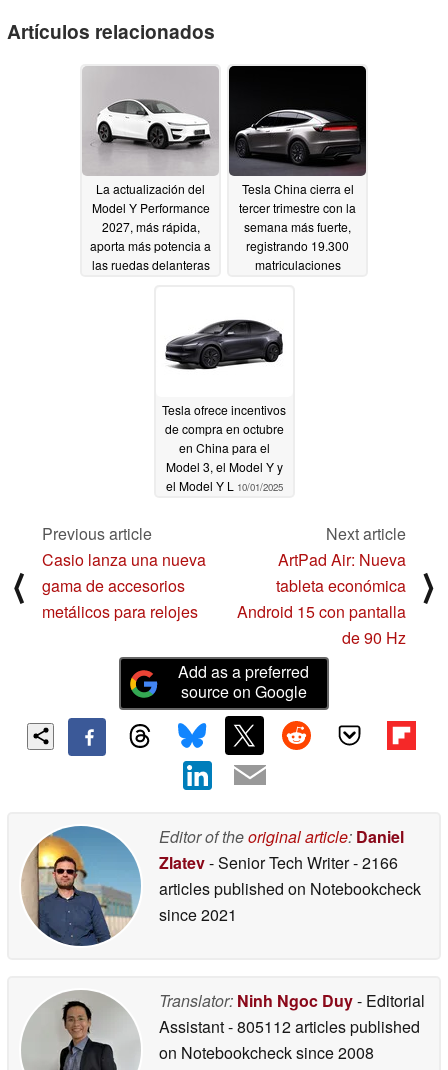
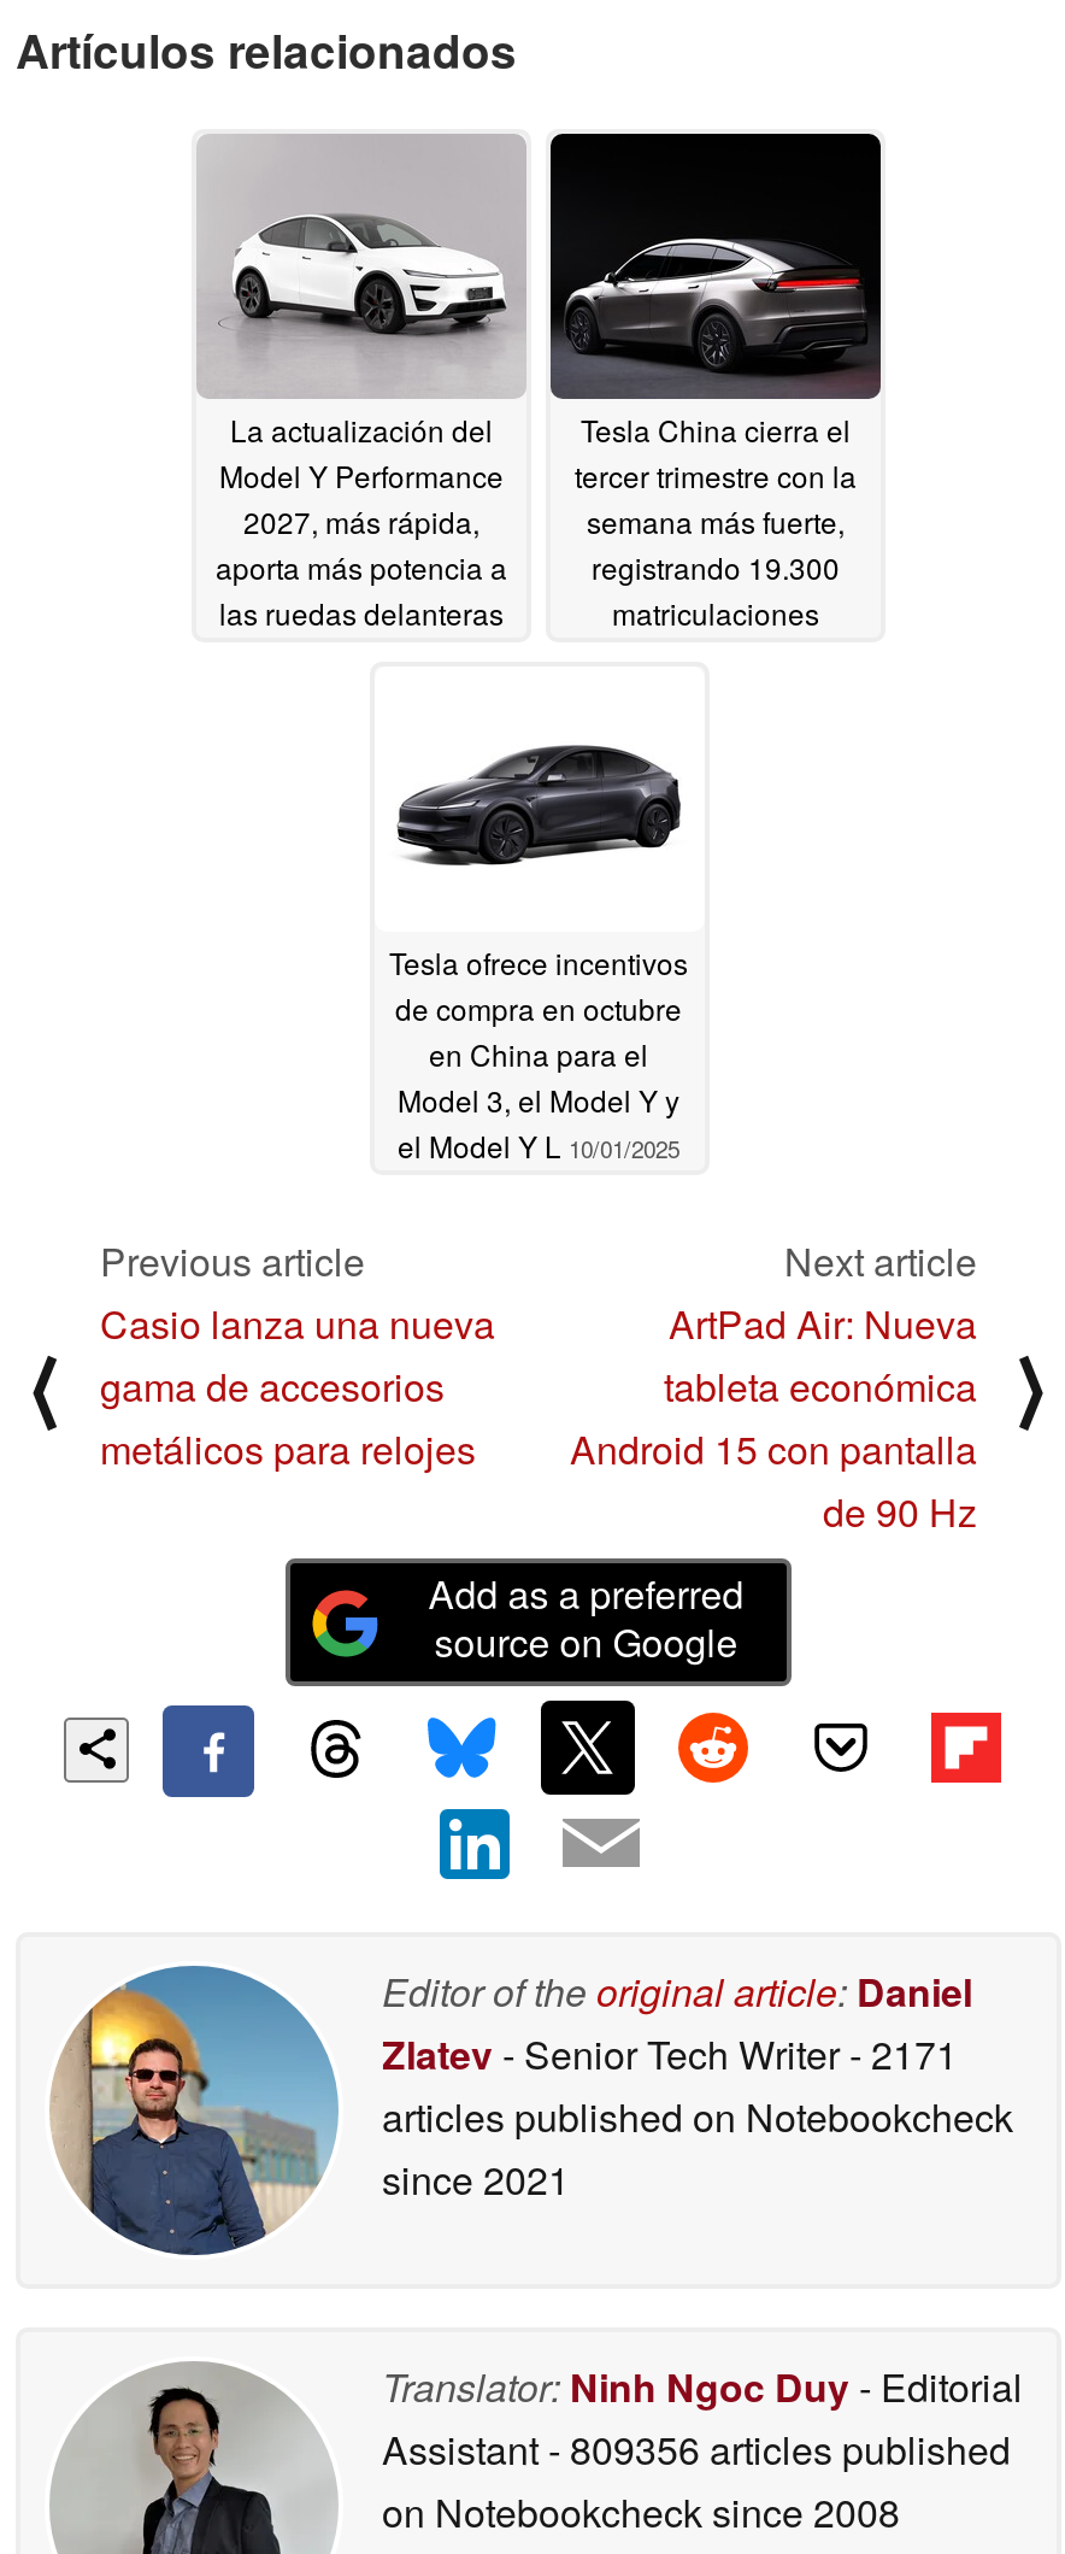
- Zlatev - Senior Tech Writer - 2166
+ Zlatev - Senior Tech Writer - 2171

- Assistant - 805112 articles published
+ Assistant - 809356 articles published
